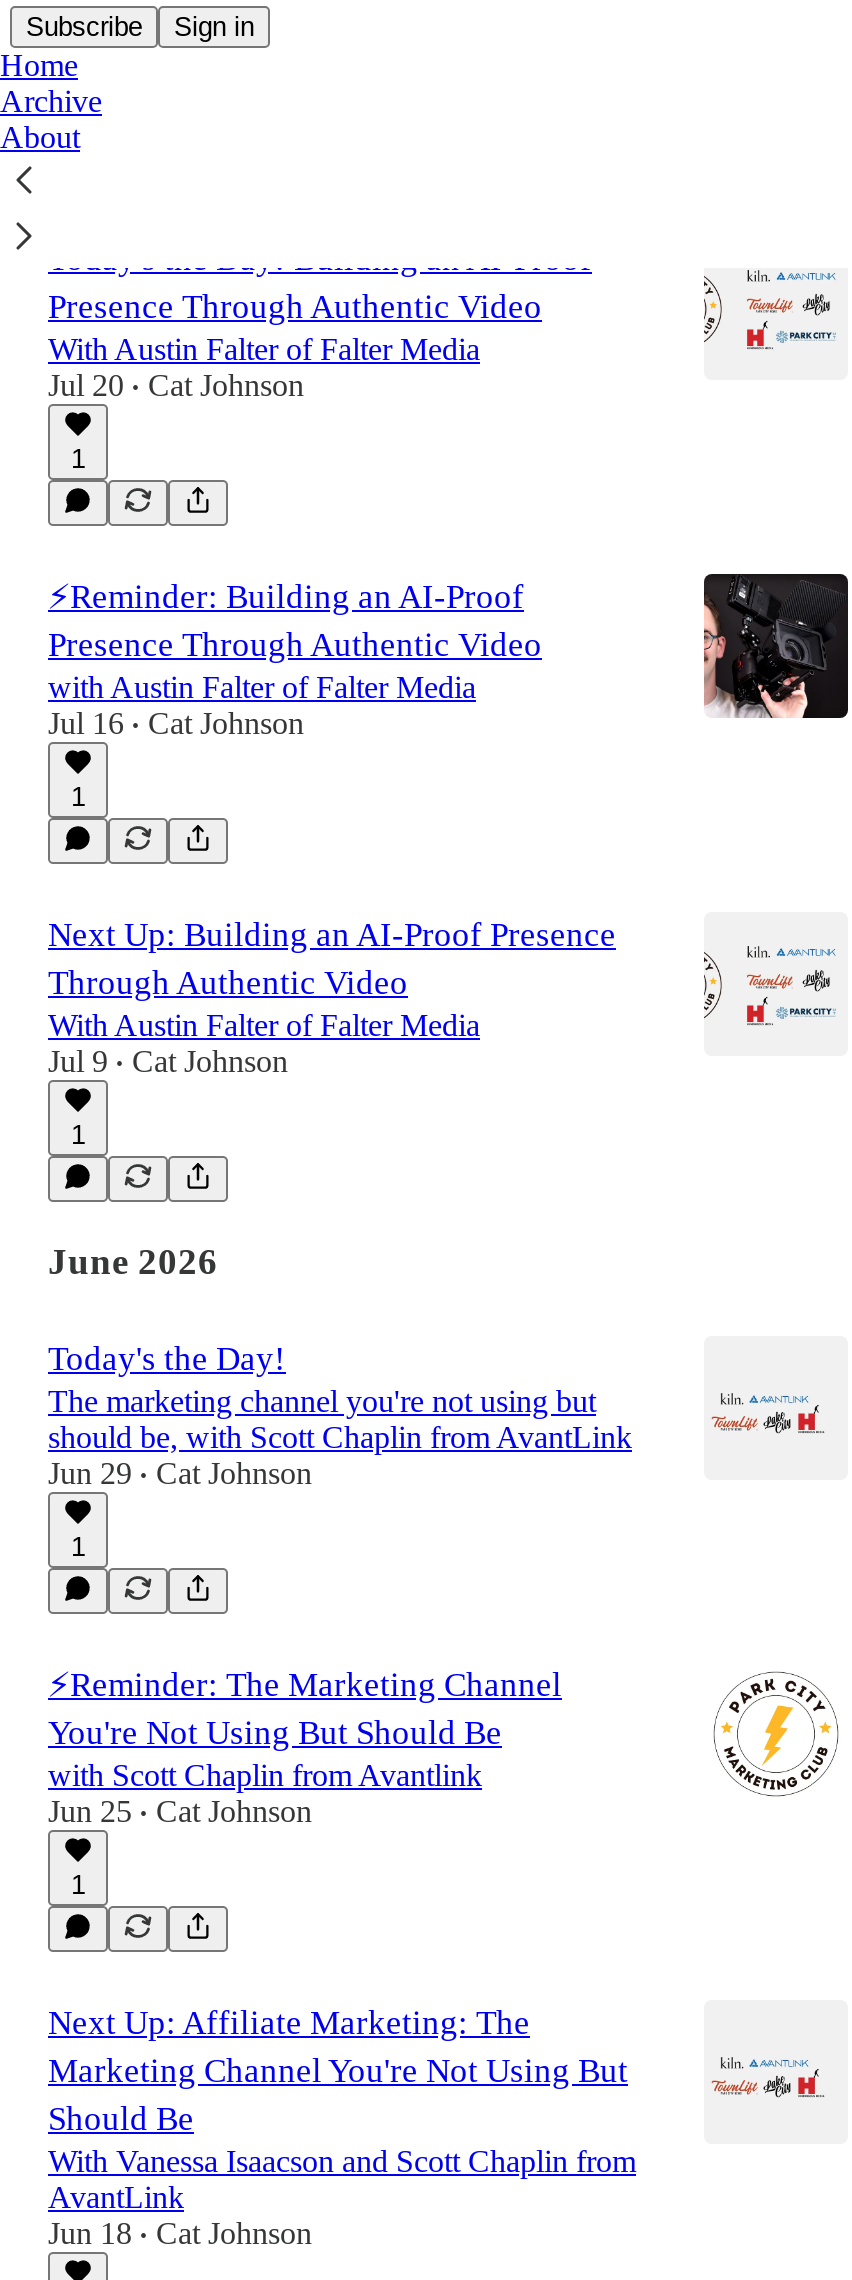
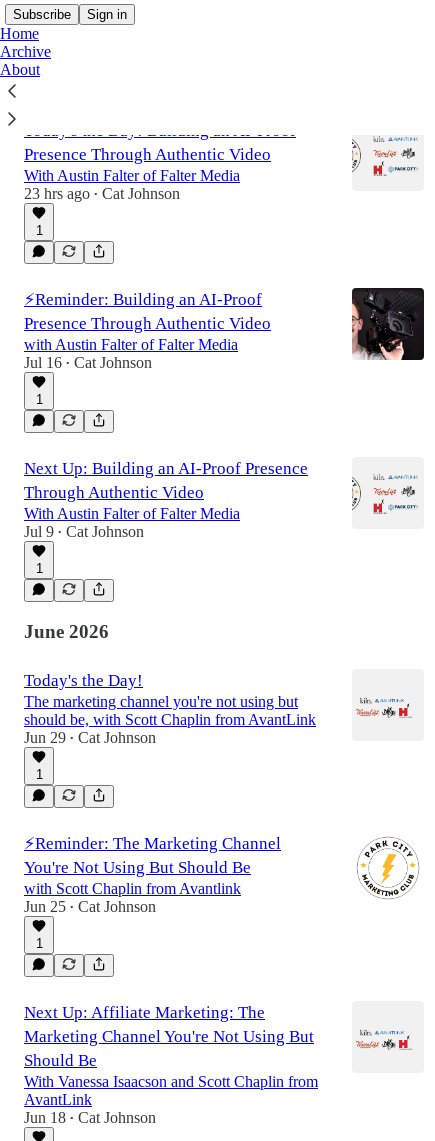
- Jul 20 • Cat Johnson
+ 23 hrs ago • Cat Johnson
